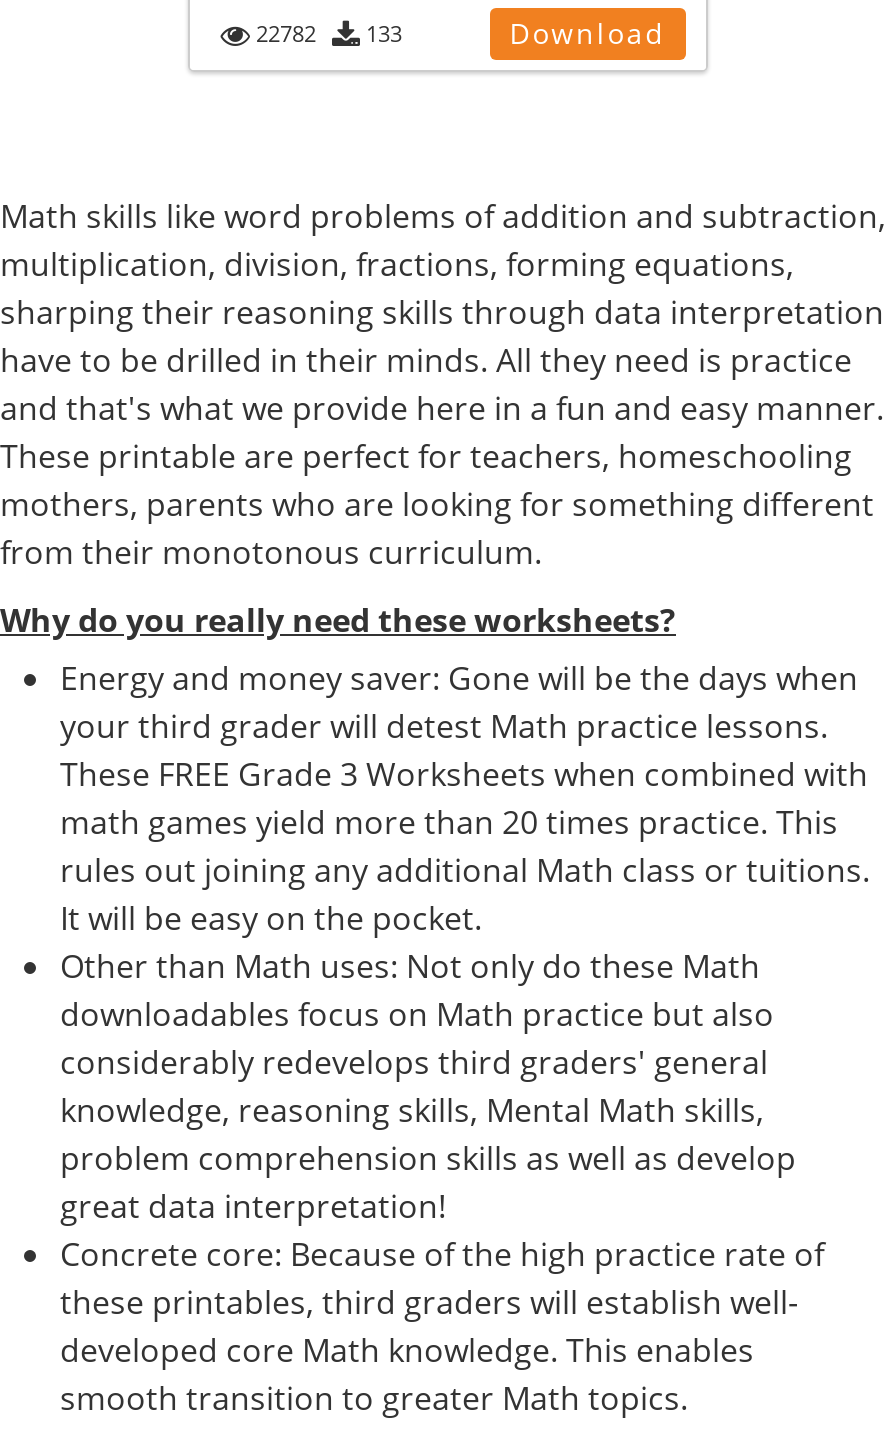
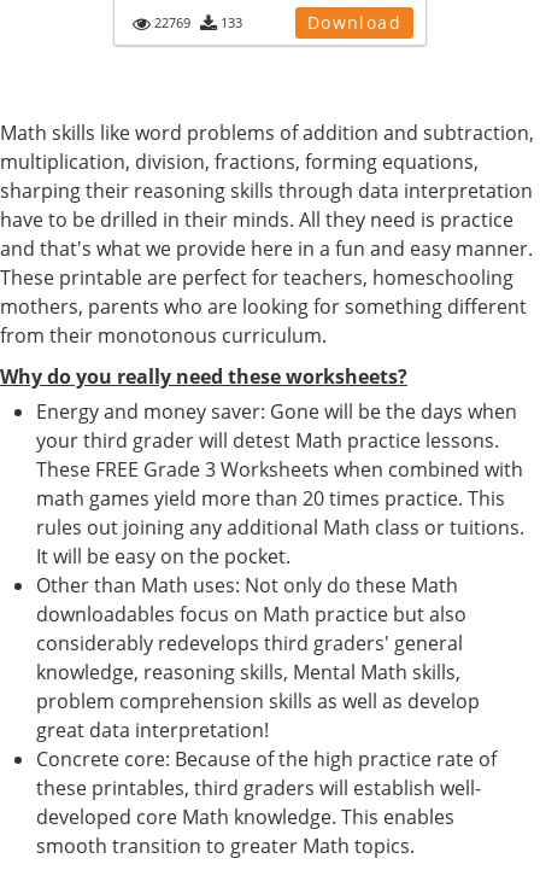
- 22782 133
+ 22769 133
